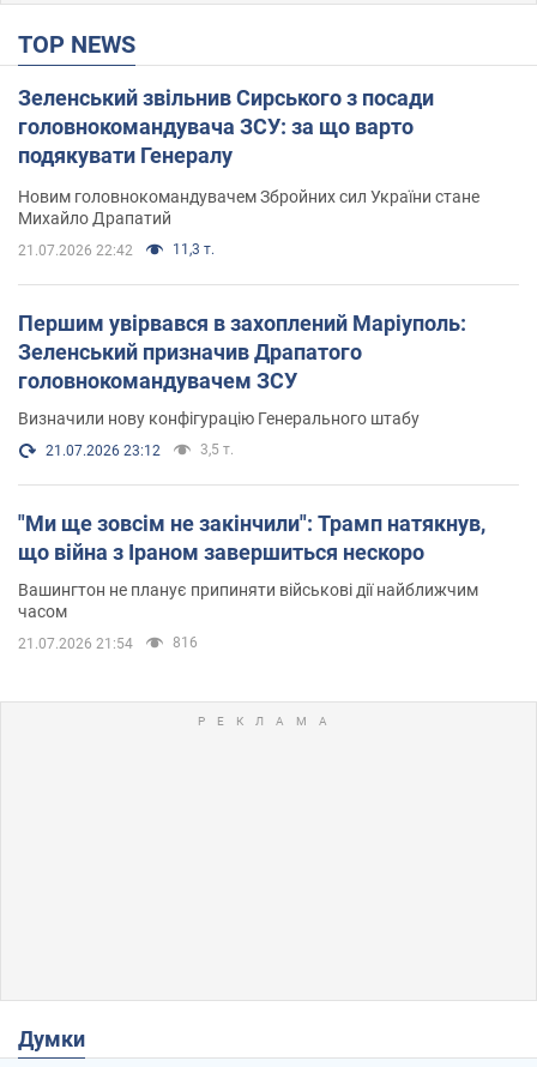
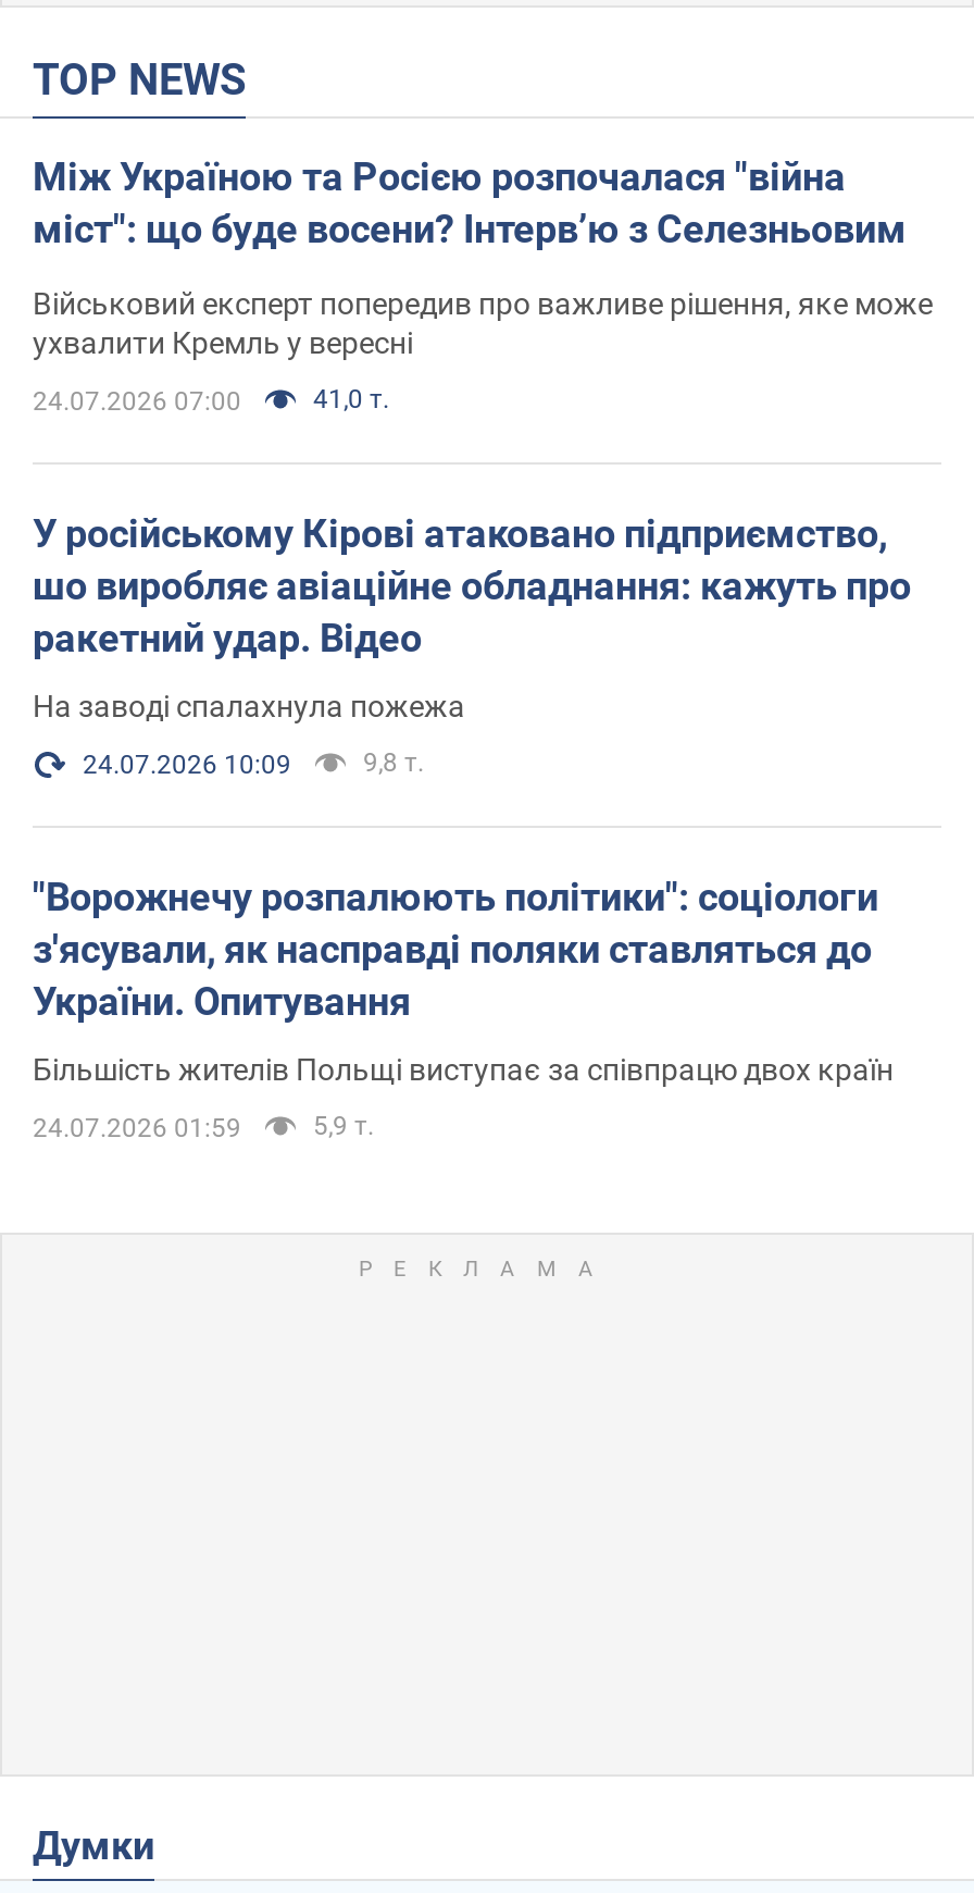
- Зеленський звільнив Сирського з посади
- головнокомандувача ЗСУ: за що варто
- подякувати Генералу
+ Між Україною та Росією розпочалася "війна
+ міст": що буде восени? Інтерв’ю з Селезньовим

- Новим головнокомандувачем Збройних сил України стане
- Михайло Драпатий
+ Військовий експерт попередив про важливе рішення, яке може
+ ухвалити Кремль у вересні

- 21.07.2026 22:42
- 11,3 т.
+ 24.07.2026 07:00
+ 41,0 т.

- Першим увірвався в захоплений Маріуполь:
- Зеленський призначив Драпатого
- головнокомандувачем ЗСУ
+ У російському Кірові атаковано підприємство,
+ шо виробляє авіаційне обладнання: кажуть про
+ ракетний удар. Відео

- Визначили нову конфігурацію Генерального штабу
+ На заводі спалахнула пожежа

- 21.07.2026 23:12
- 3,5 т.
+ 24.07.2026 10:09
+ 9,8 т.

- "Ми ще зовсім не закінчили": Трамп натякнув,
- що війна з Іраном завершиться нескоро
+ "Ворожнечу розпалюють політики": соціологи
+ з'ясували, як насправді поляки ставляться до
+ України. Опитування

- Вашингтон не планує припиняти військові дії найближчим
- часом
+ Більшість жителів Польщі виступає за співпрацю двох країн

- 21.07.2026 21:54
- 816
+ 24.07.2026 01:59
+ 5,9 т.
